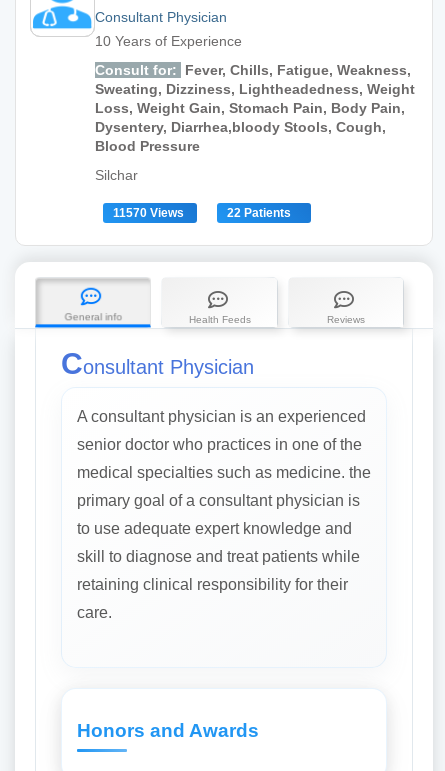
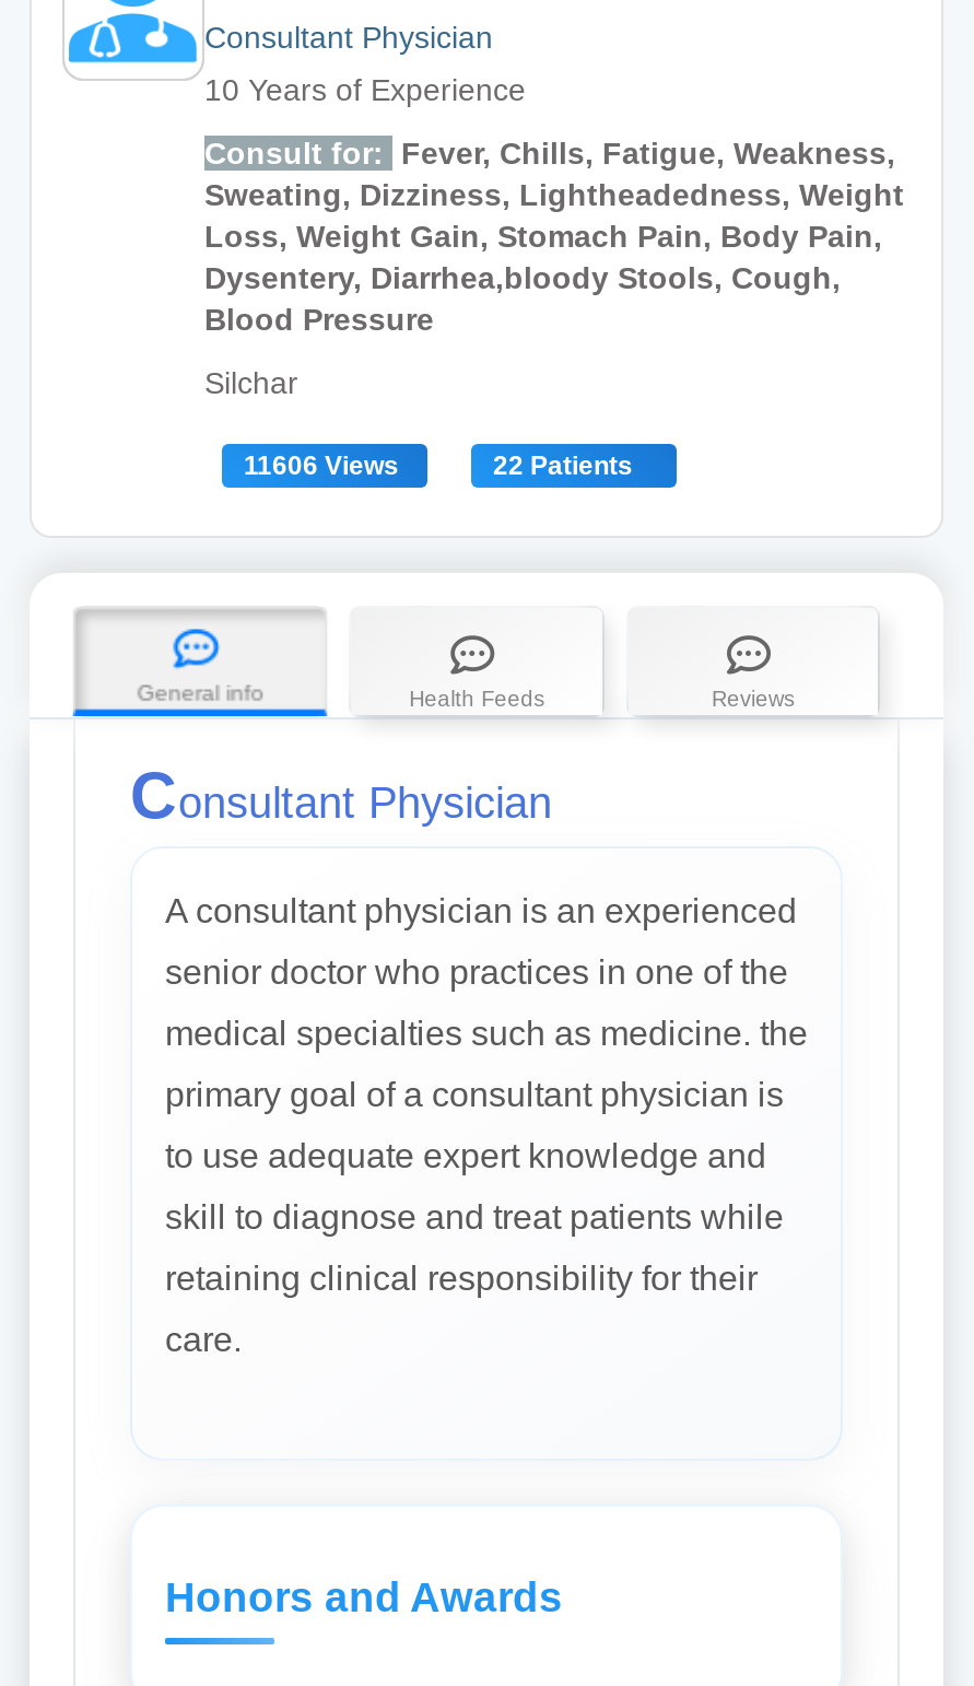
- 11570 Views
+ 11606 Views
